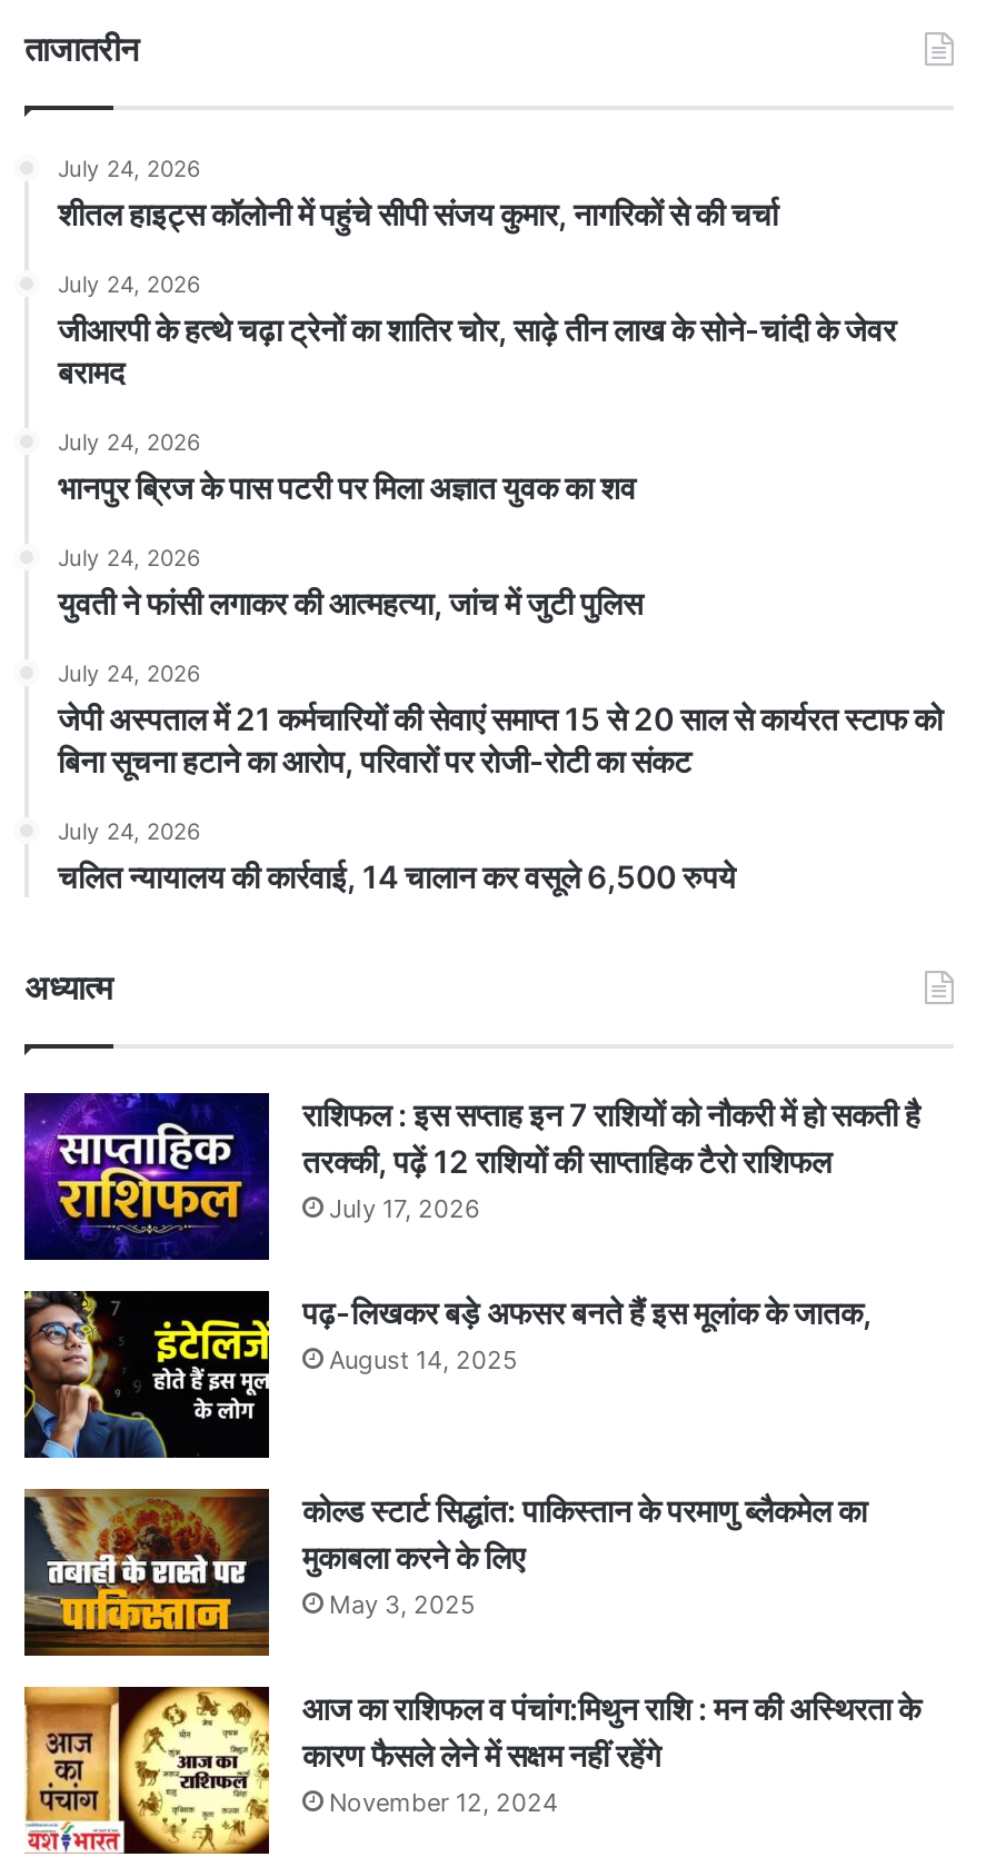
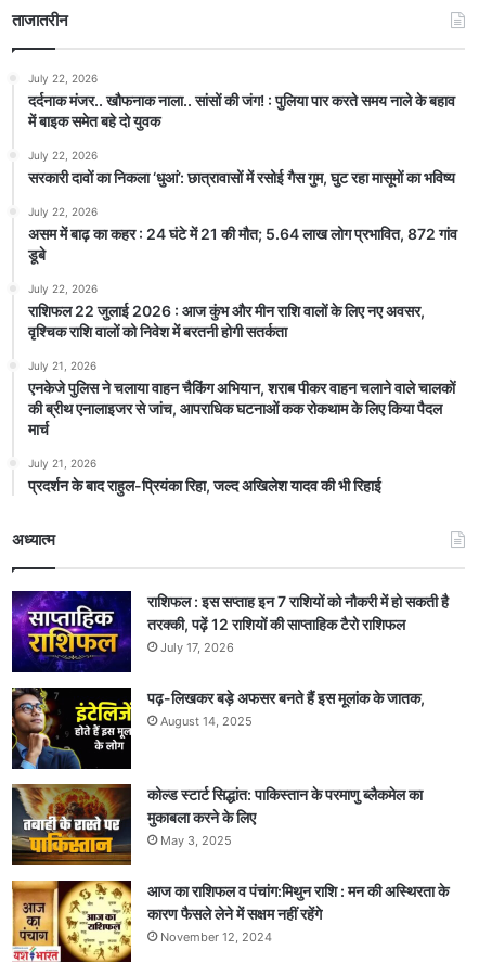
- July 24, 2026
- शीतल हाइट्स कॉलोनी में पहुंचे सीपी संजय कुमार, नागरिकों से की चर्चा
+ July 22, 2026
+ दर्दनाक मंजर.. खौफनाक नाला.. सांसों की जंग! : पुलिया पार करते समय नाले के बहाव
+ में बाइक समेत बहे दो युवक

- July 24, 2026
- जीआरपी के हत्थे चढ़ा ट्रेनों का शातिर चोर, साढ़े तीन लाख के सोने-चांदी के जेवर
- बरामद
+ July 22, 2026
+ सरकारी दावों का निकला ‘धुआं’: छात्रावासों में रसोई गैस गुम, घुट रहा मासूमों का भविष्य

- July 24, 2026
- भानपुर ब्रिज के पास पटरी पर मिला अज्ञात युवक का शव
+ July 22, 2026
+ असम में बाढ़ का कहर : 24 घंटे में 21 की मौत; 5.64 लाख लोग प्रभावित, 872 गांव
+ डूबे

- July 24, 2026
- युवती ने फांसी लगाकर की आत्महत्या, जांच में जुटी पुलिस
+ July 22, 2026
+ राशिफल 22 जुलाई 2026 : आज कुंभ और मीन राशि वालों के लिए नए अवसर,
+ वृश्चिक राशि वालों को निवेश में बरतनी होगी सतर्कता

- July 24, 2026
- जेपी अस्पताल में 21 कर्मचारियों की सेवाएं समाप्त 15 से 20 साल से कार्यरत स्टाफ को
- बिना सूचना हटाने का आरोप, परिवारों पर रोजी-रोटी का संकट
+ July 21, 2026
+ एनकेजे पुलिस ने चलाया वाहन चैकिंग अभियान, शराब पीकर वाहन चलाने वाले चालकों
+ की ब्रीथ एनालाइजर से जांच, आपराधिक घटनाओं कक रोकथाम के लिए किया पैदल
+ मार्च

- July 24, 2026
- चलित न्यायालय की कार्रवाई, 14 चालान कर वसूले 6,500 रुपये
+ July 21, 2026
+ प्रदर्शन के बाद राहुल-प्रियंका रिहा, जल्द अखिलेश यादव की भी रिहाई
